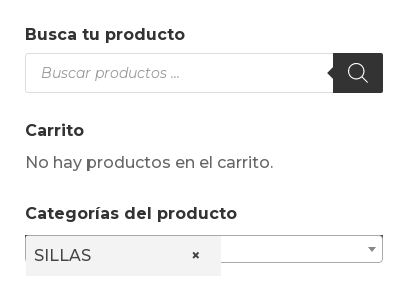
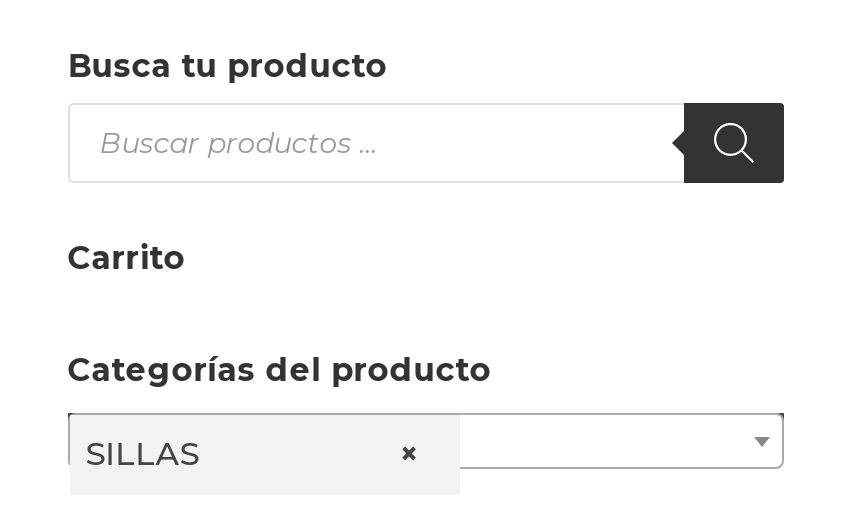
- No hay productos en el carrito.
